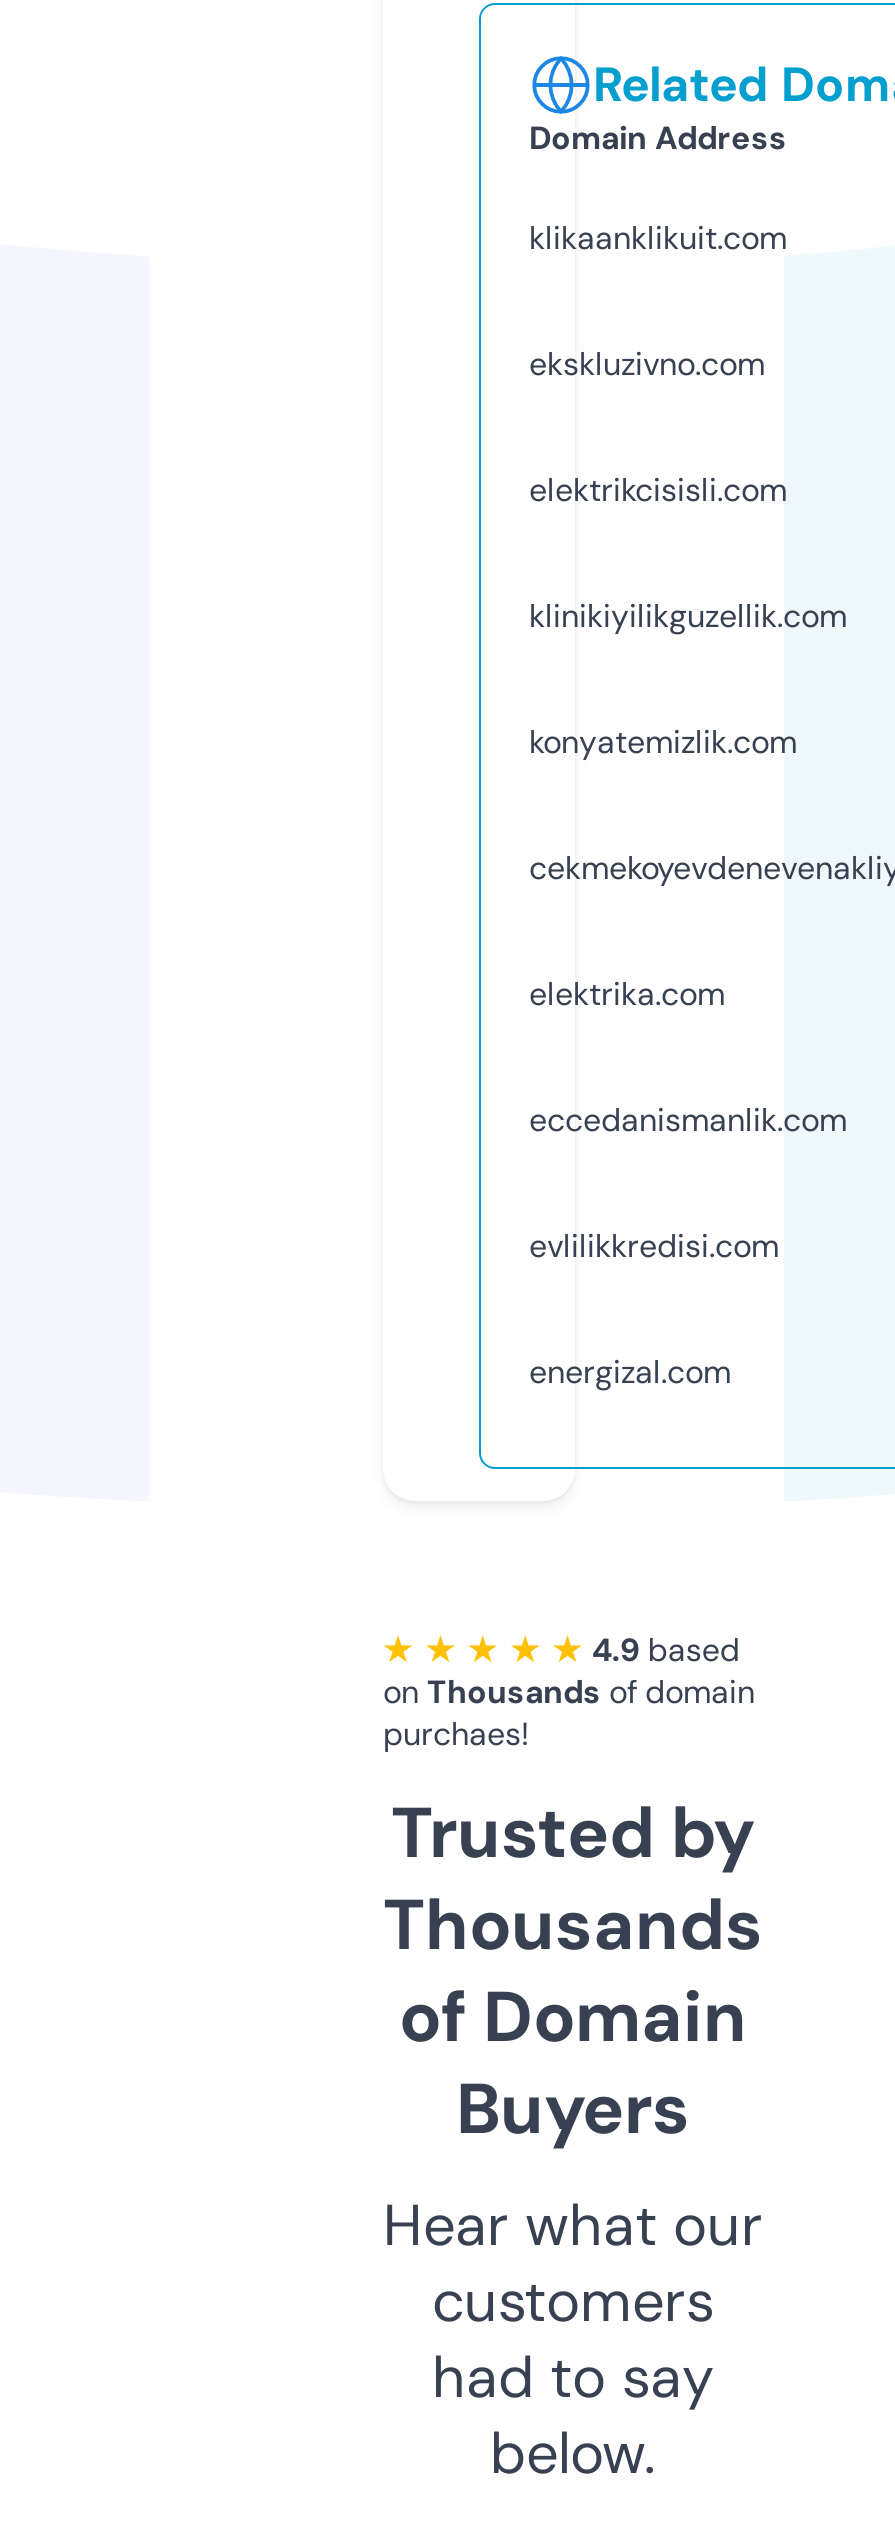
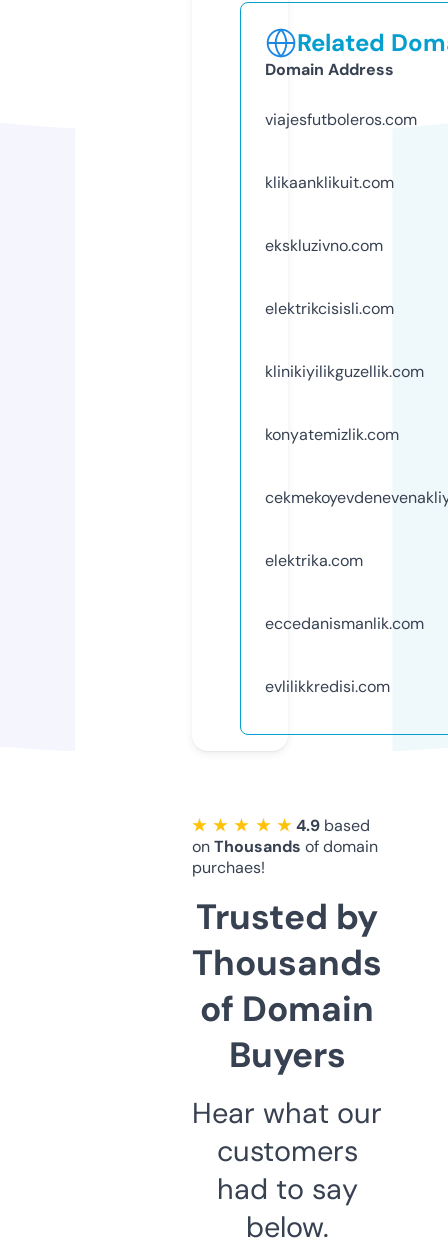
+ viajesfutboleros.com

moved down: klikaanklikuit.com | ekskluzivno.com | elektrikcisisli.com | klinikiyilikguzellik.com | konyatemizlik.com | elektrika.com | eccedanismanlik.com | evlilikkredisi.com

- energizal.com
